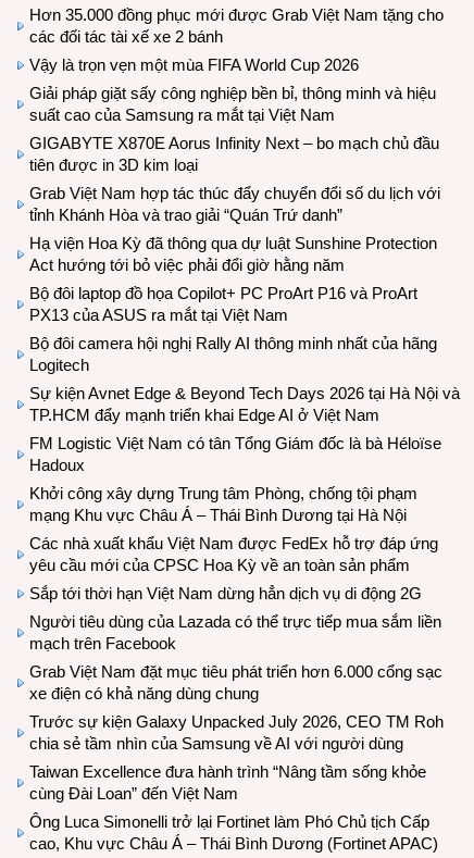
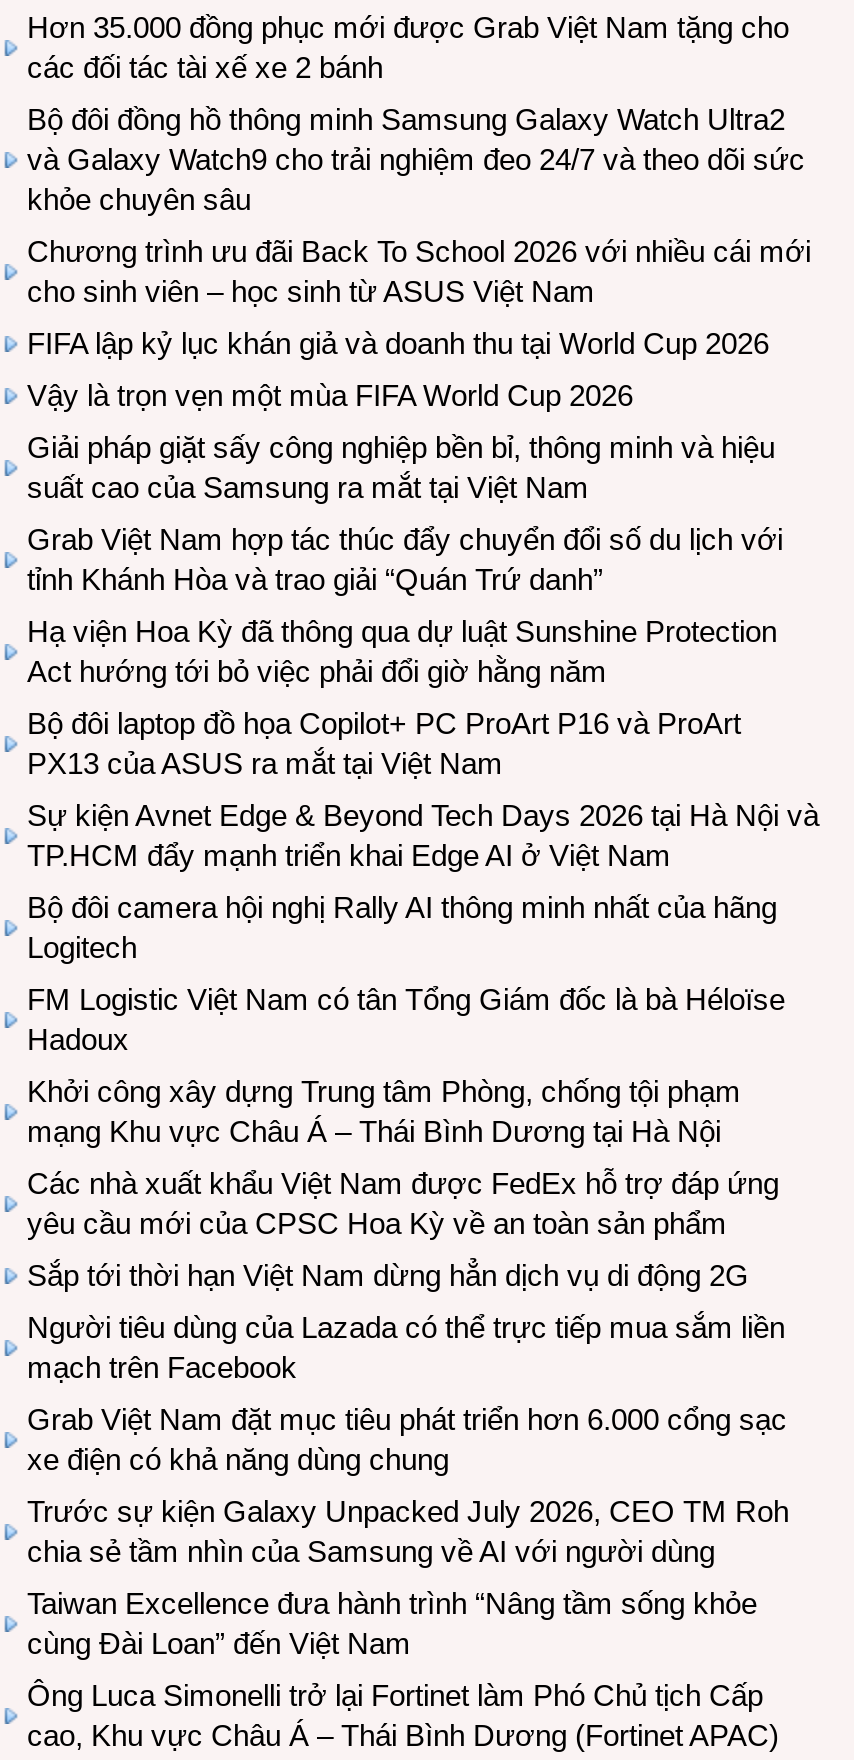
+ Bộ đôi đồng hồ thông minh Samsung Galaxy Watch Ultra2
+ và Galaxy Watch9 cho trải nghiệm đeo 24/7 và theo dõi sức
+ khỏe chuyên sâu
+ Chương trình ưu đãi Back To School 2026 với nhiều cái mới
+ cho sinh viên – học sinh từ ASUS Việt Nam
+ FIFA lập kỷ lục khán giả và doanh thu tại World Cup 2026

moved down: Vậy là trọn vẹn một mùa FIFA World Cup 2026 | Giải pháp giặt sấy công nghiệp bền bỉ, thông minh và hiệu | suất cao của Samsung ra mắt tại Việt Nam

- GIGABYTE X870E Aorus Infinity Next – bo mạch chủ đầu
- tiên được in 3D kim loại

moved down: Bộ đôi camera hội nghị Rally AI thông minh nhất của hãng | Logitech

moved up: Sự kiện Avnet Edge & Beyond Tech Days 2026 tại Hà Nội và | TP.HCM đẩy mạnh triển khai Edge AI ở Việt Nam
